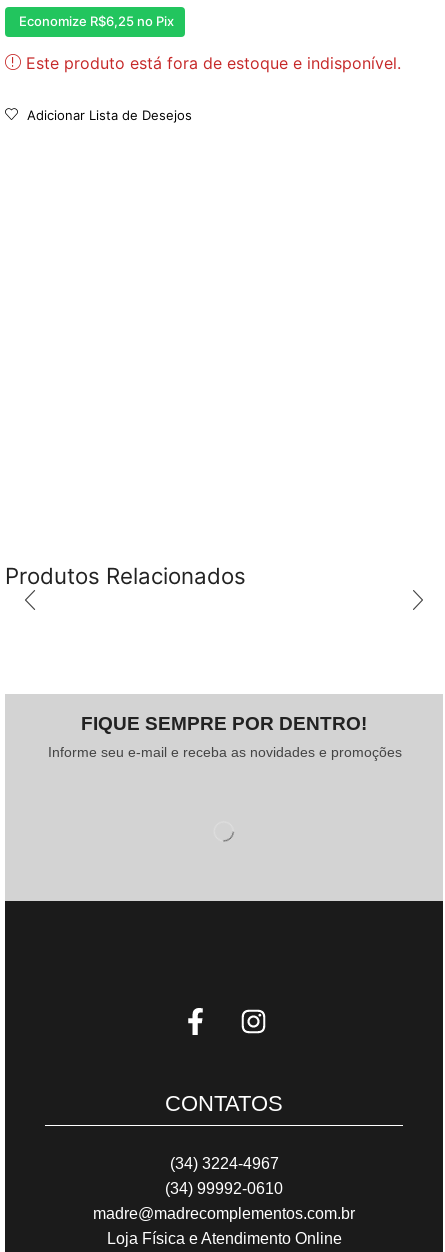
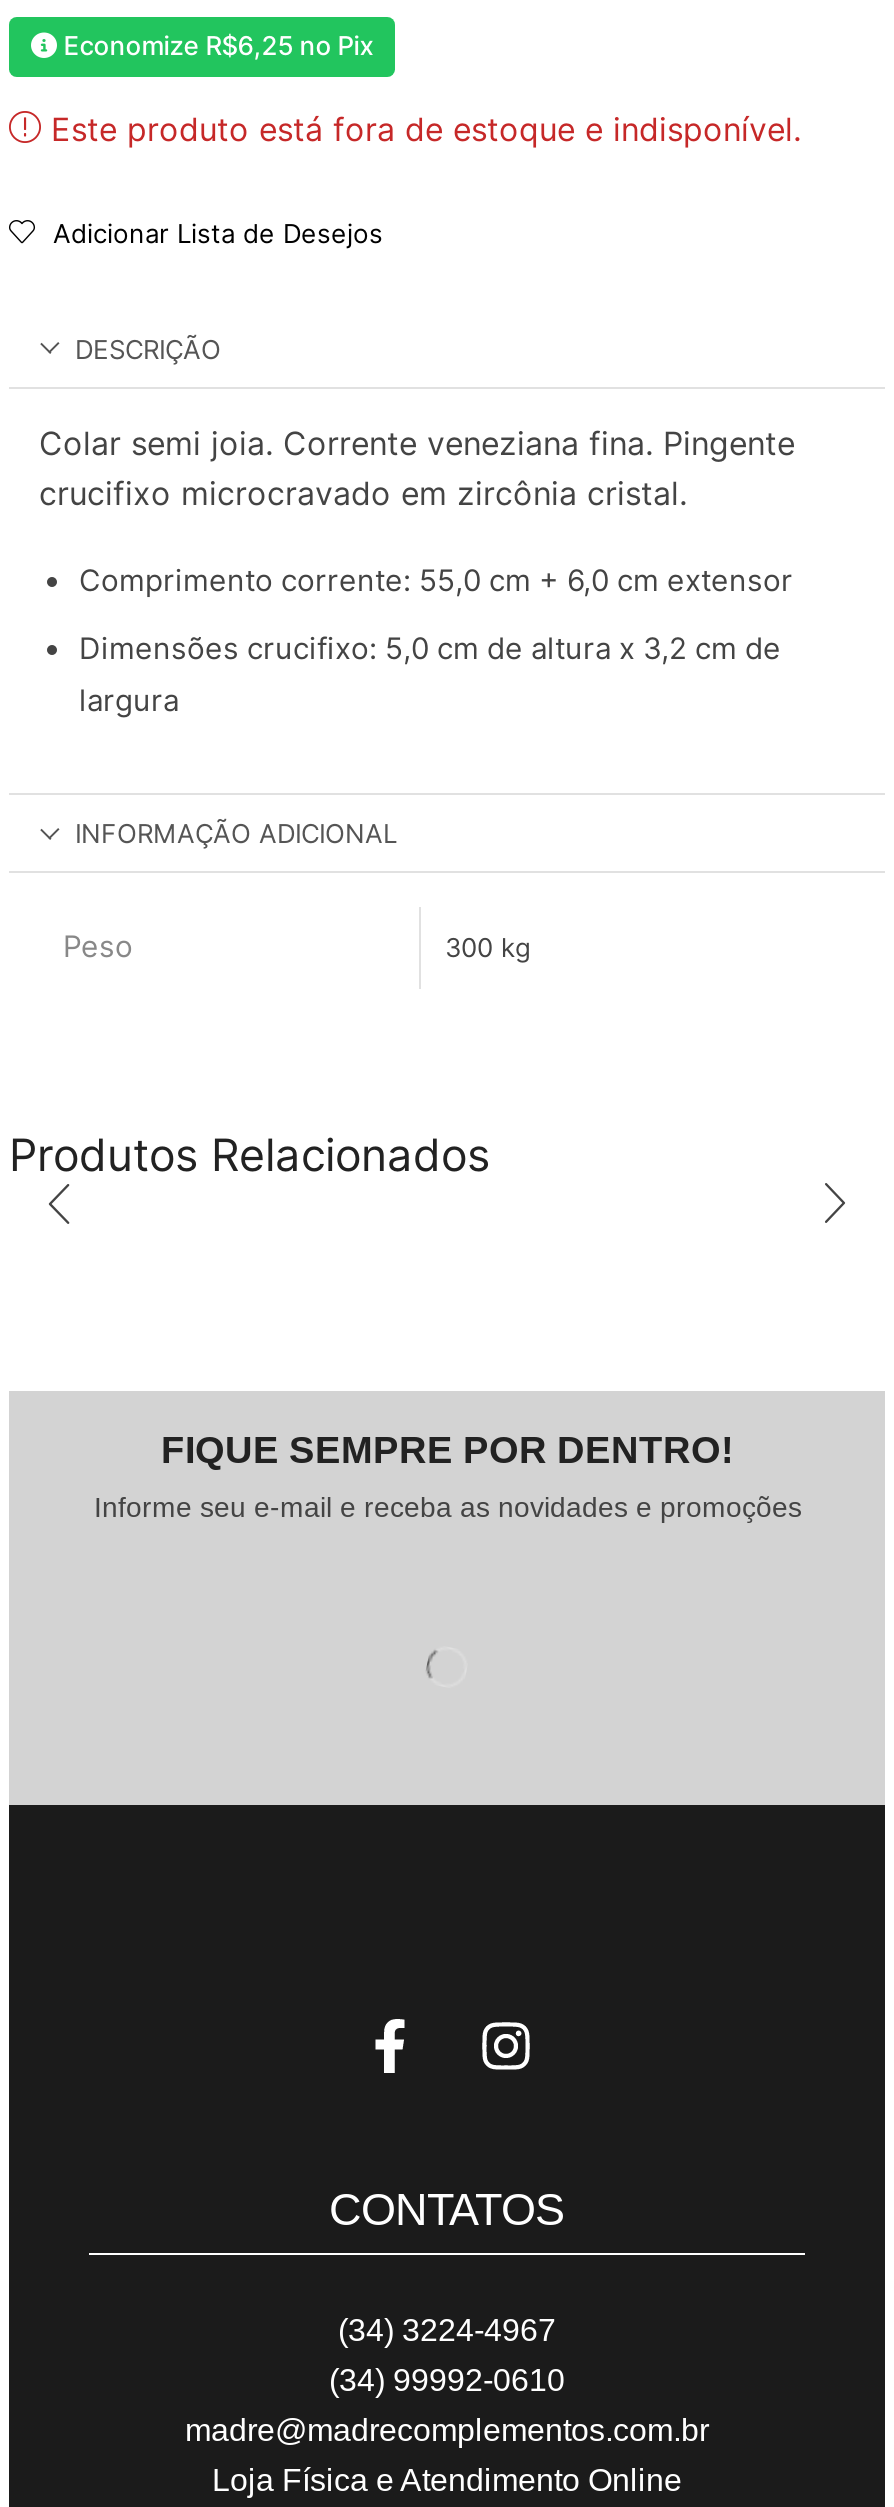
+ DESCRIÇÃO
+ Colar semi joia. Corrente veneziana fina. Pingente
+ crucifixo microcravado em zircônia cristal.
+ Comprimento corrente: 55,0 cm + 6,0 cm extensor
+ Dimensões crucifixo: 5,0 cm de altura x 3,2 cm de
+ largura

+ INFORMAÇÃO ADICIONAL
+ Peso
+ 300 kg
